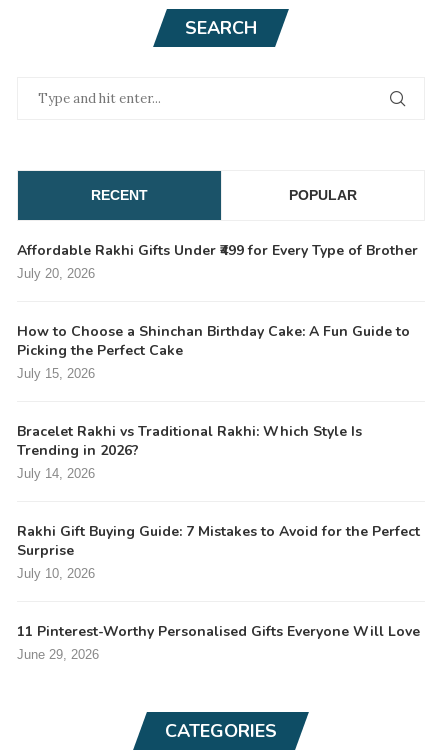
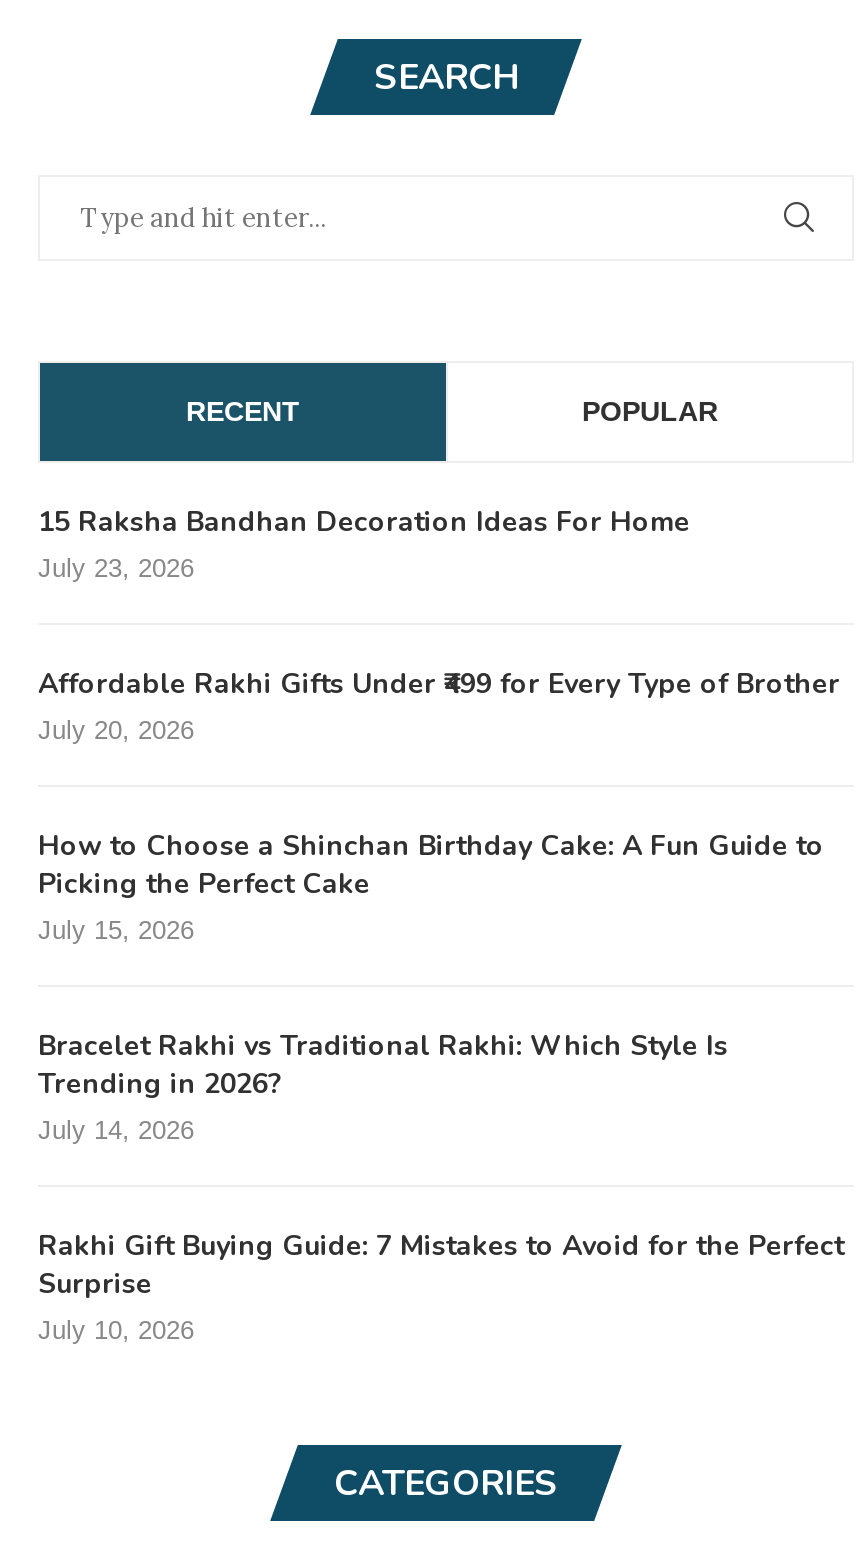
+ 15 Raksha Bandhan Decoration Ideas For Home
+ July 23, 2026

moved down: Affordable Rakhi Gifts Under ₹499 for Every Type of Brother | July 20, 2026 | How to Choose a Shinchan Birthday Cake: A Fun Guide to | ... | Surprise | July 10, 2026

- 11 Pinterest-Worthy Personalised Gifts Everyone Will Love
- June 29, 2026
